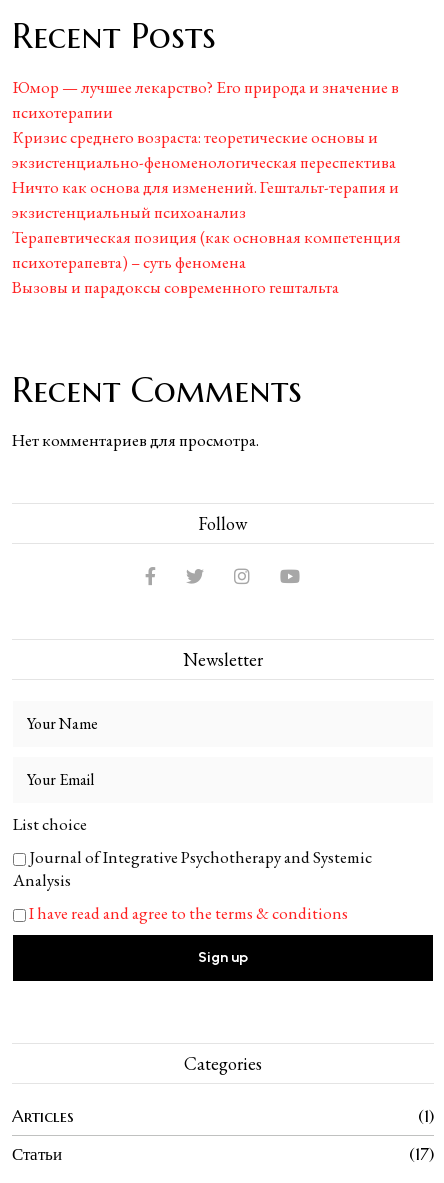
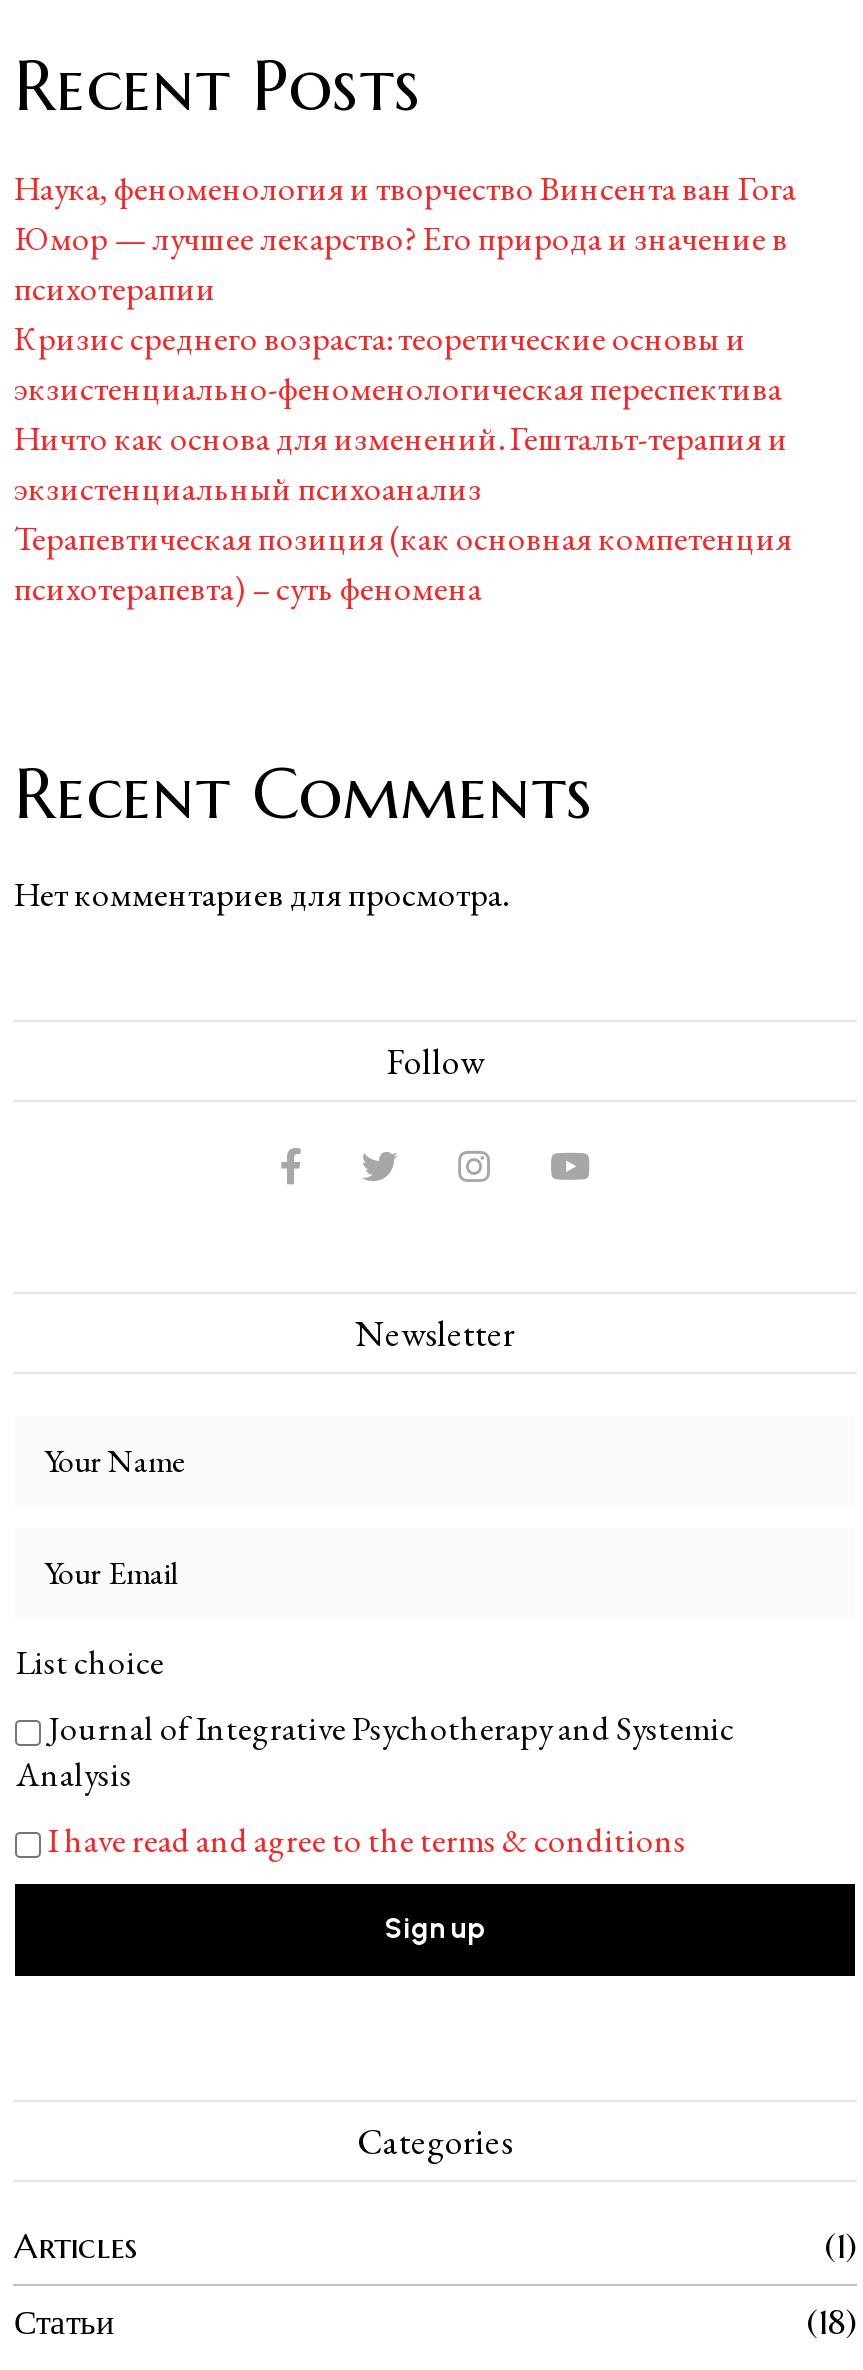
+ Наука, феноменология и творчество Винсента ван Гога

moved down: Юмор — лучшее лекарство? Его природа и значение в | психотерапии | Кризис среднего возраста: теоретические основы и | экзистенциально-феноменологическая переспектива | Ничто как основа для изменений. Гештальт-терапия и | экзистенциальный психоанализ | Терапевтическая позиция (как основная компетенция | психотерапевта) – суть феномена

- Вызовы и парадоксы современного гештальта

- 17
+ 18
